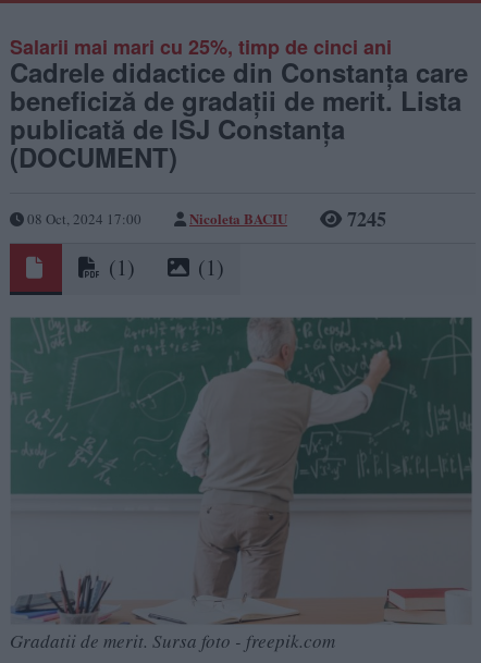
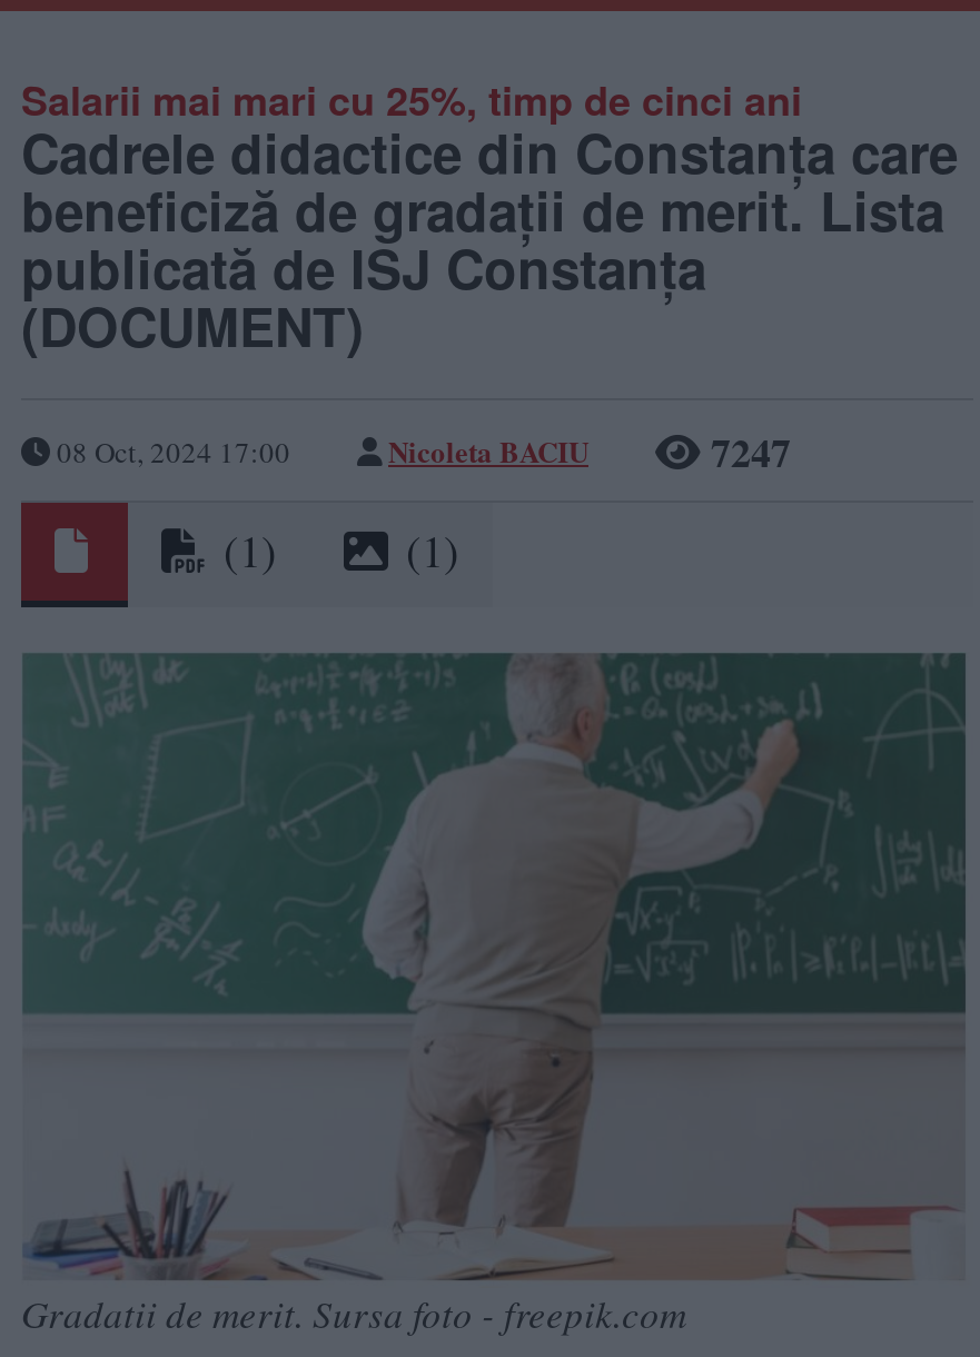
- 7245
+ 7247
